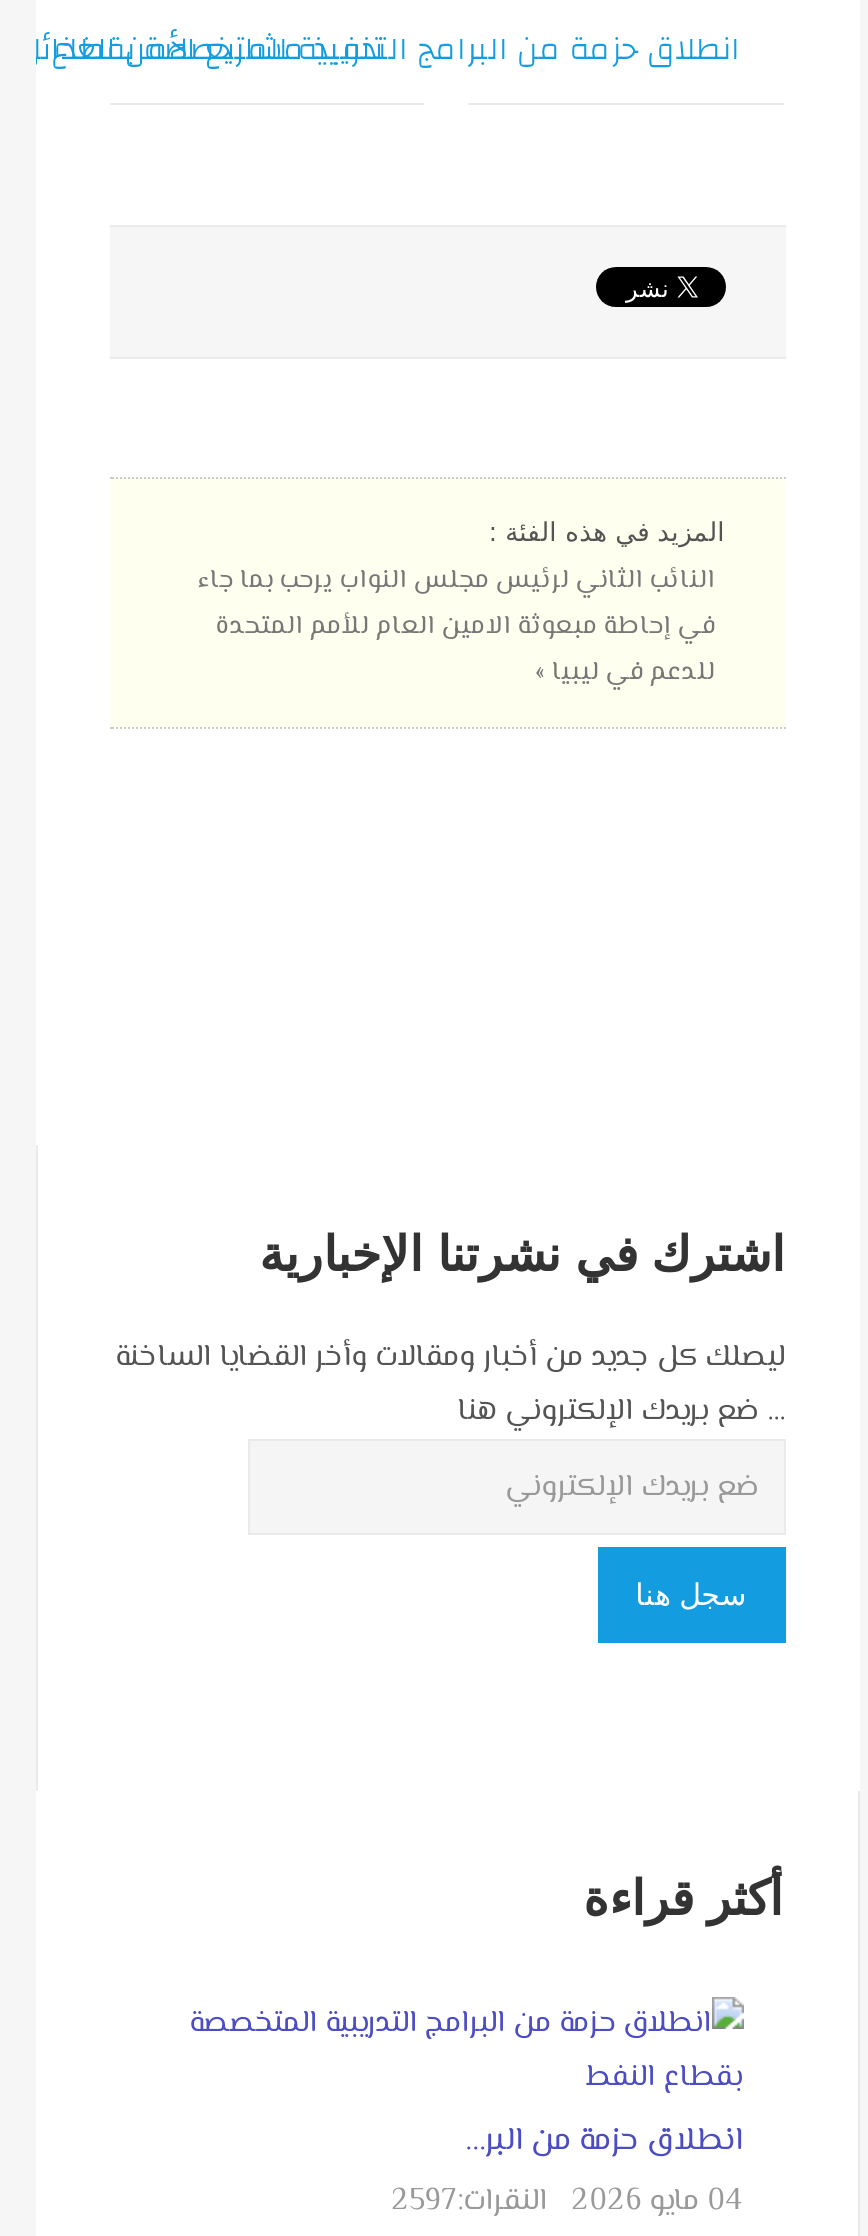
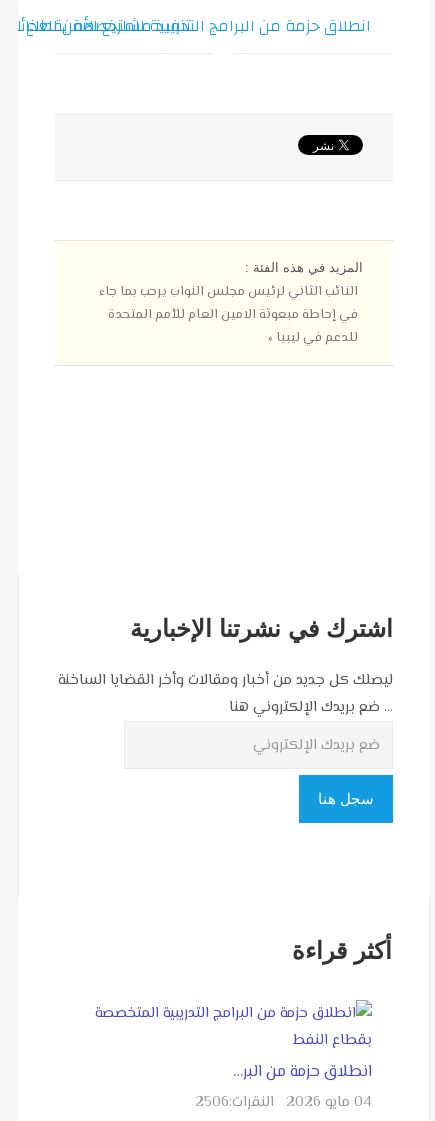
- النقرات:2597
+ النقرات:2506
